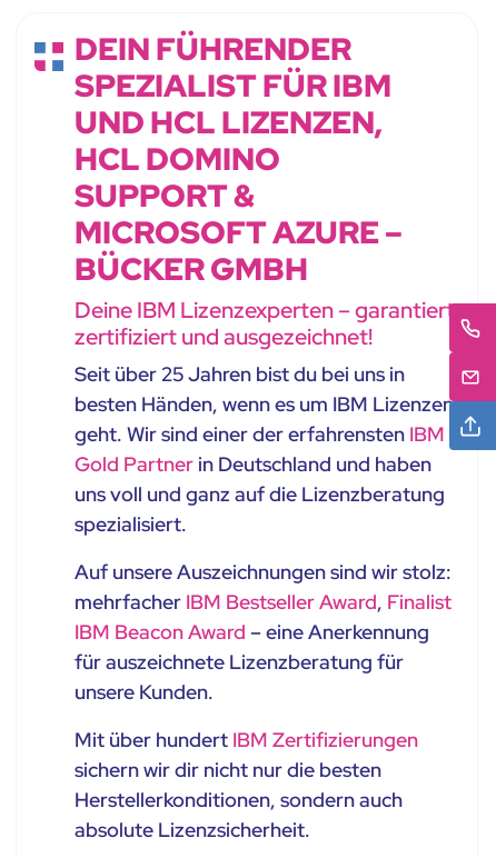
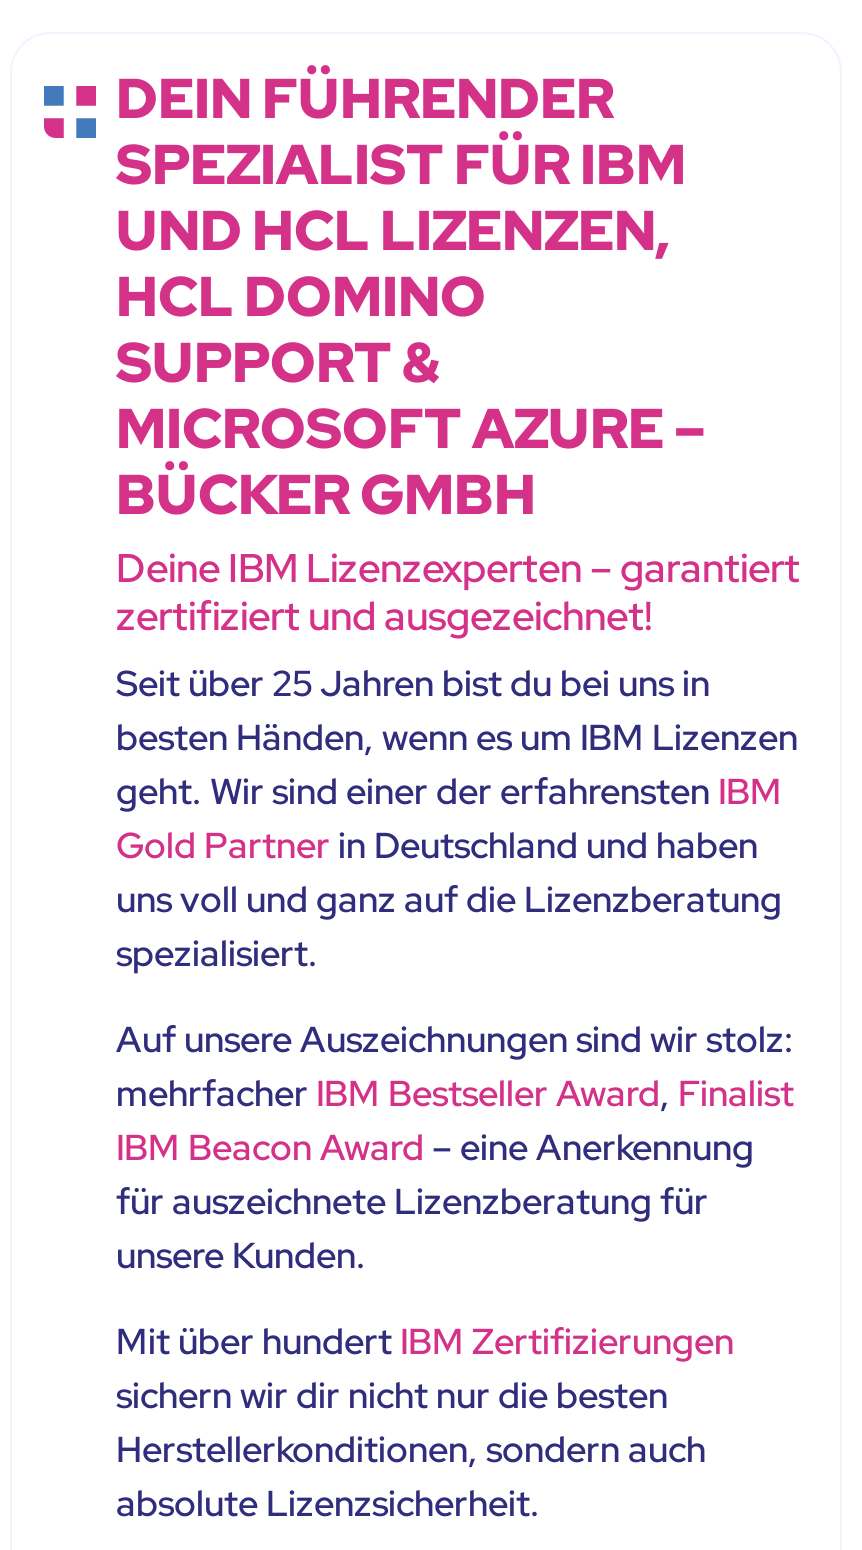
- [image]
